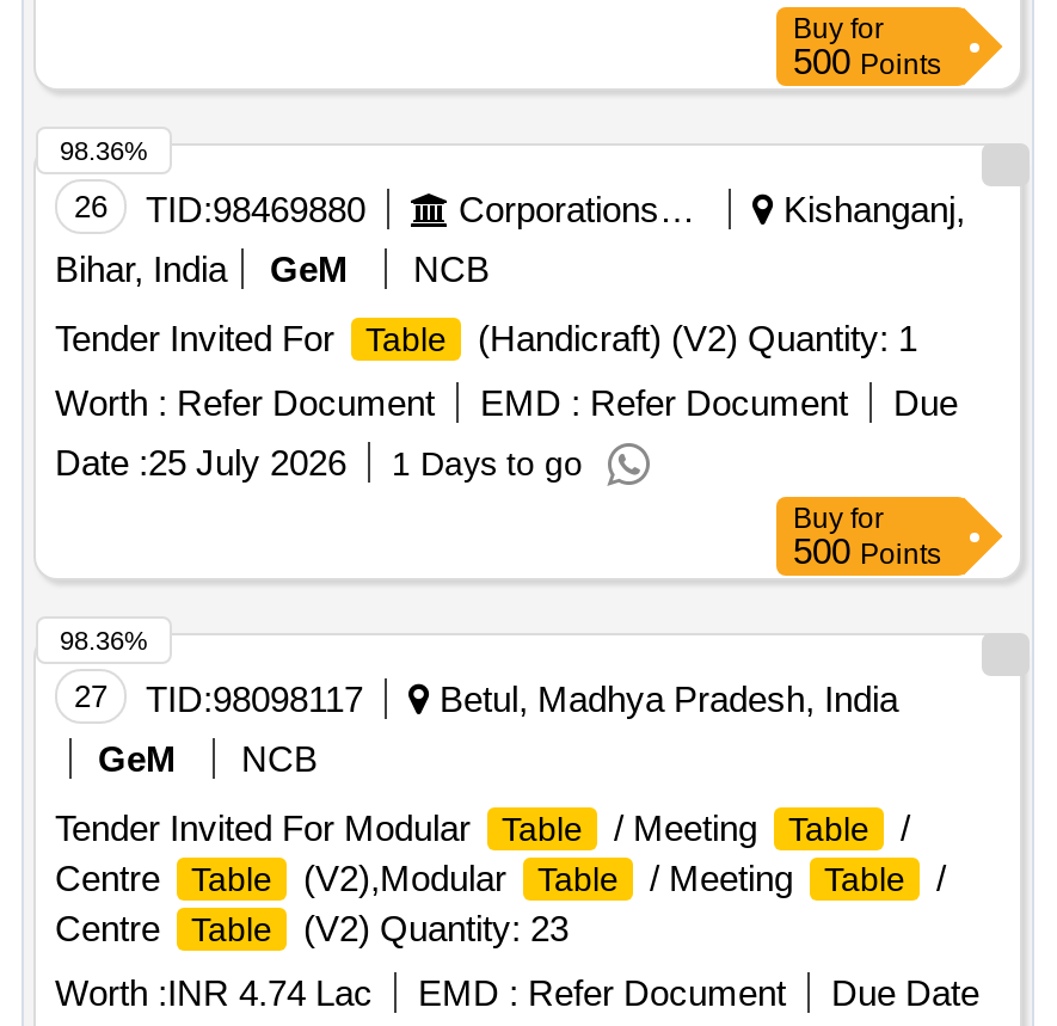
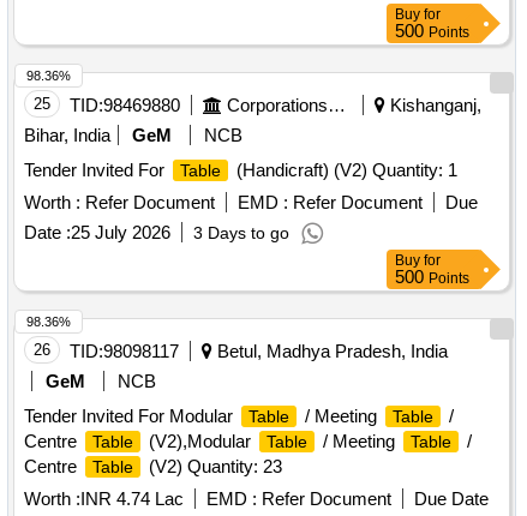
- 26 TID:98469880
+ 25 TID:98469880

- Date : 25 July 2026 1 Days to go
+ Date : 25 July 2026 3 Days to go

- 27 TID:98098117 Betul, Madhya Pradesh, India
+ 26 TID:98098117 Betul, Madhya Pradesh, India
